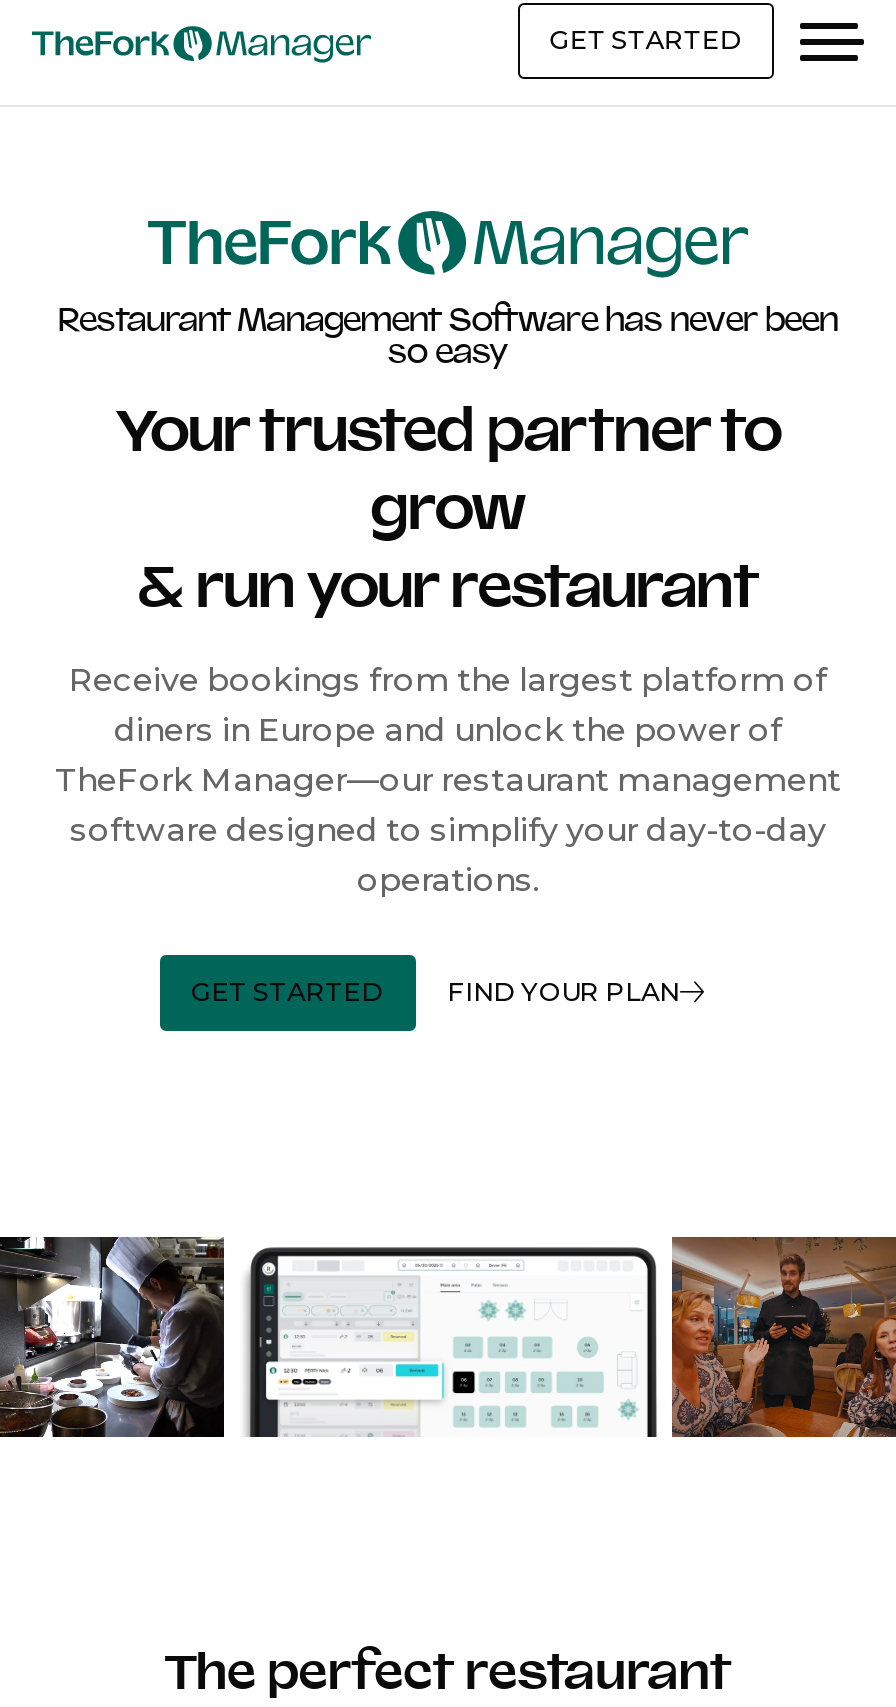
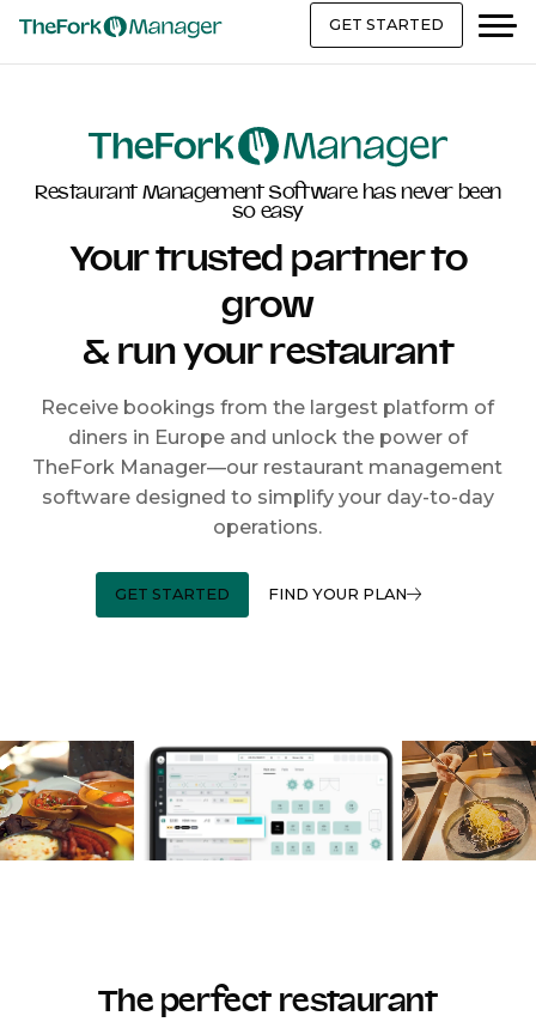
- [image]
+ [image]

- [image]
+ [image]
